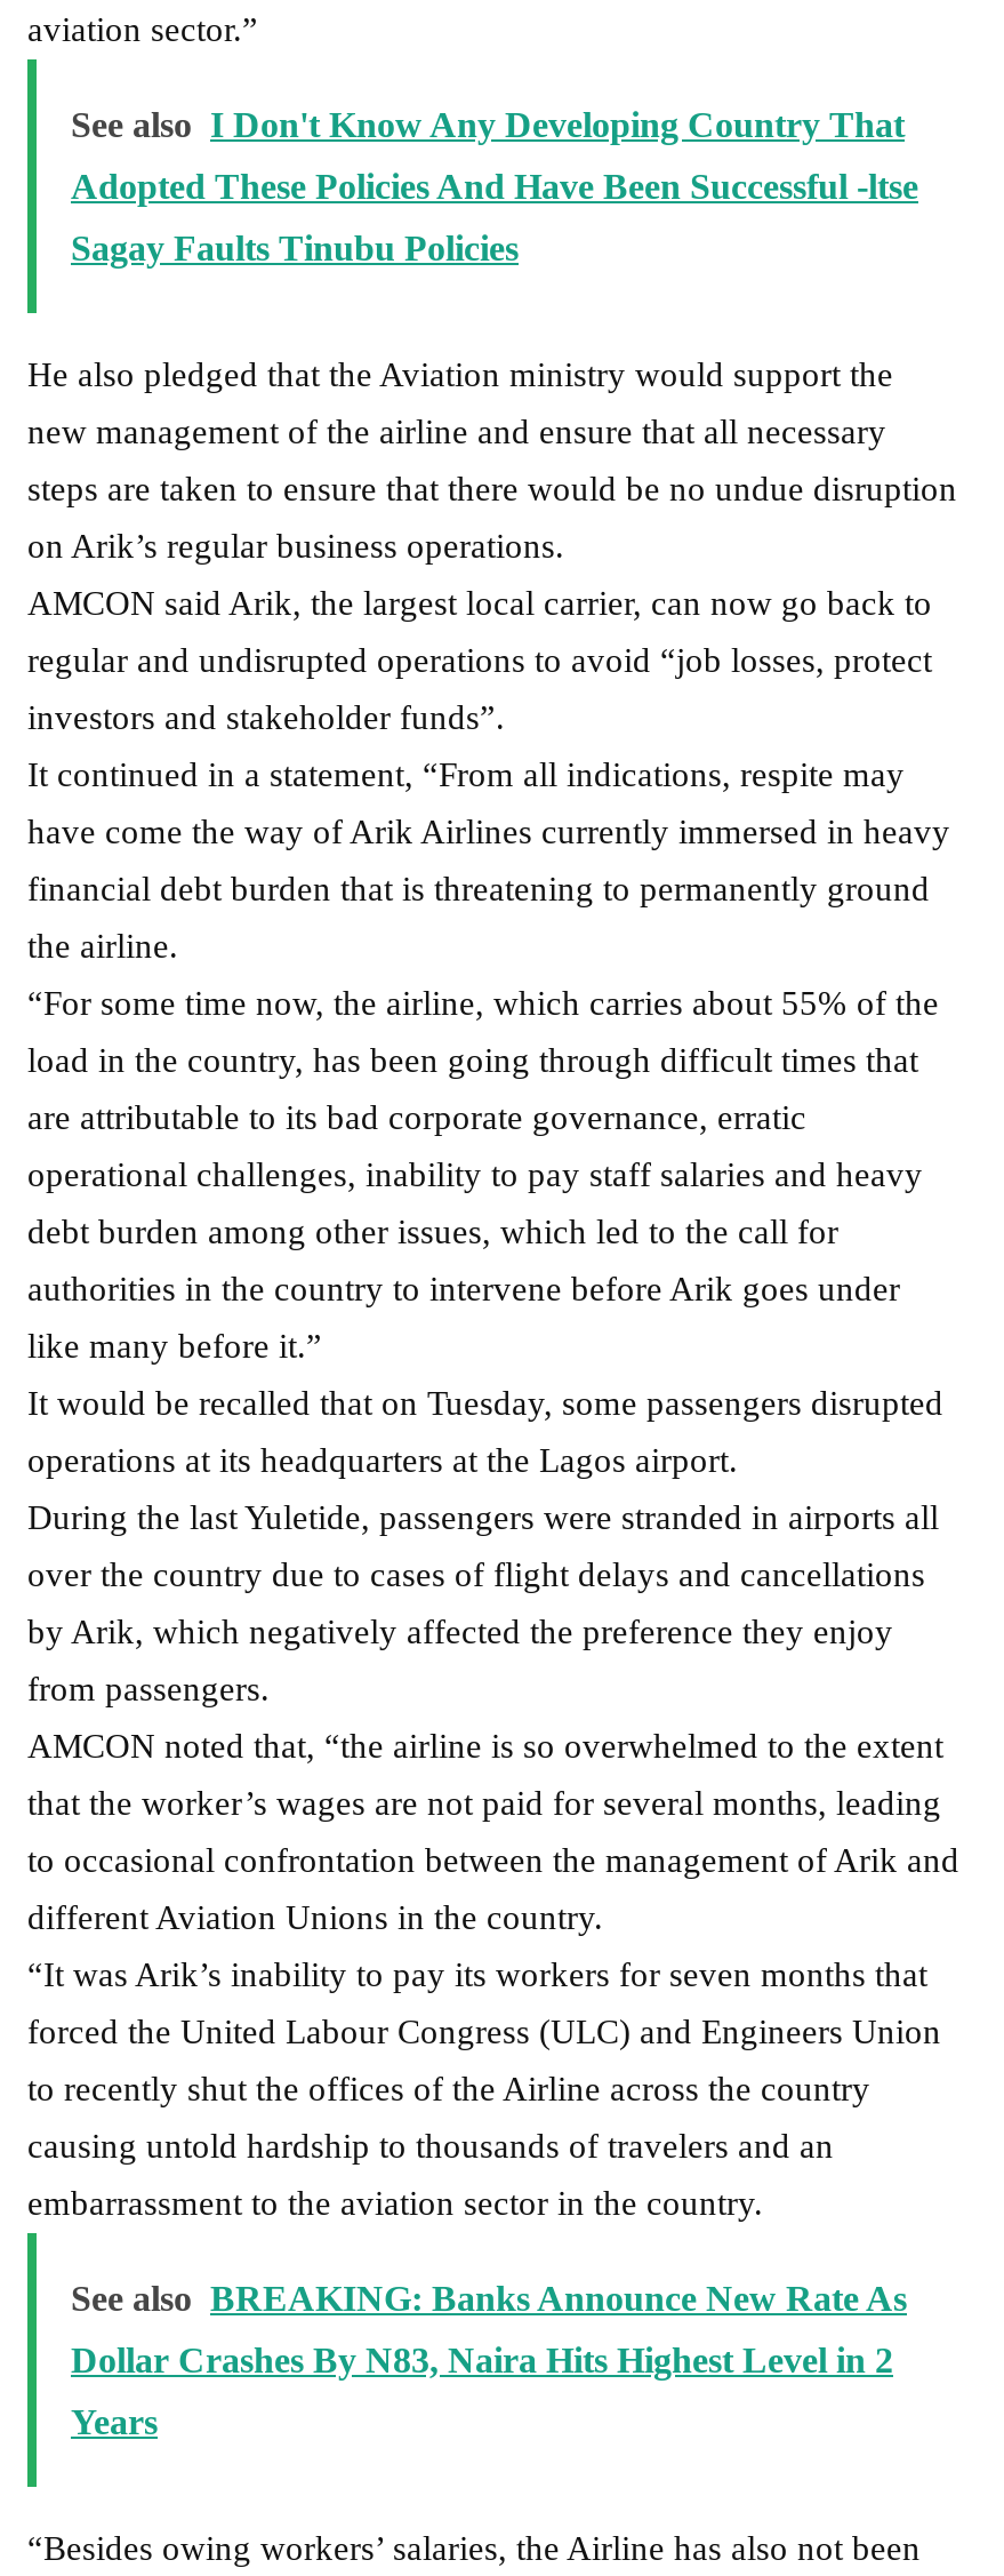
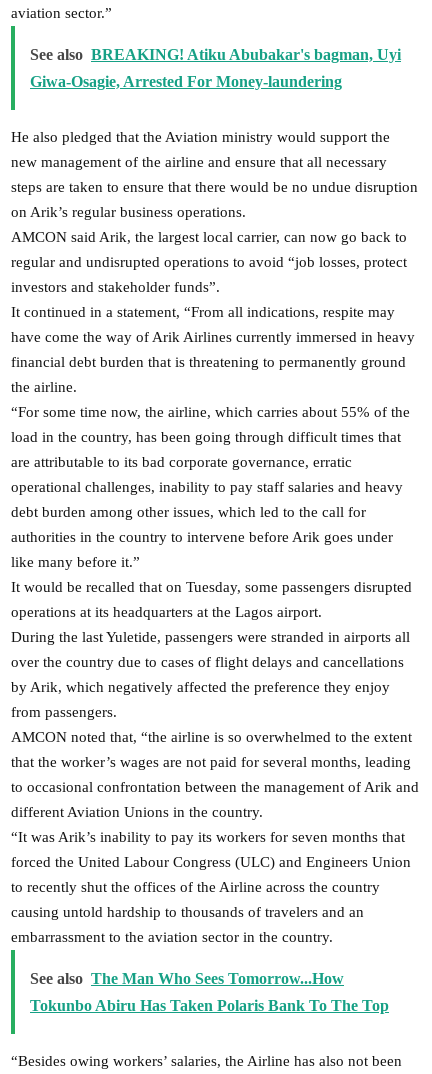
- See also I Don't Know Any Developing Country That
- Adopted These Policies And Have Been Successful -ltse
- Sagay Faults Tinubu Policies
+ See also BREAKING! Atiku Abubakar's bagman, Uyi
+ Giwa-Osagie, Arrested For Money-laundering

- See also BREAKING: Banks Announce New Rate As
- Dollar Crashes By N83, Naira Hits Highest Level in 2
- Years
+ See also The Man Who Sees Tomorrow...How
+ Tokunbo Abiru Has Taken Polaris Bank To The Top
